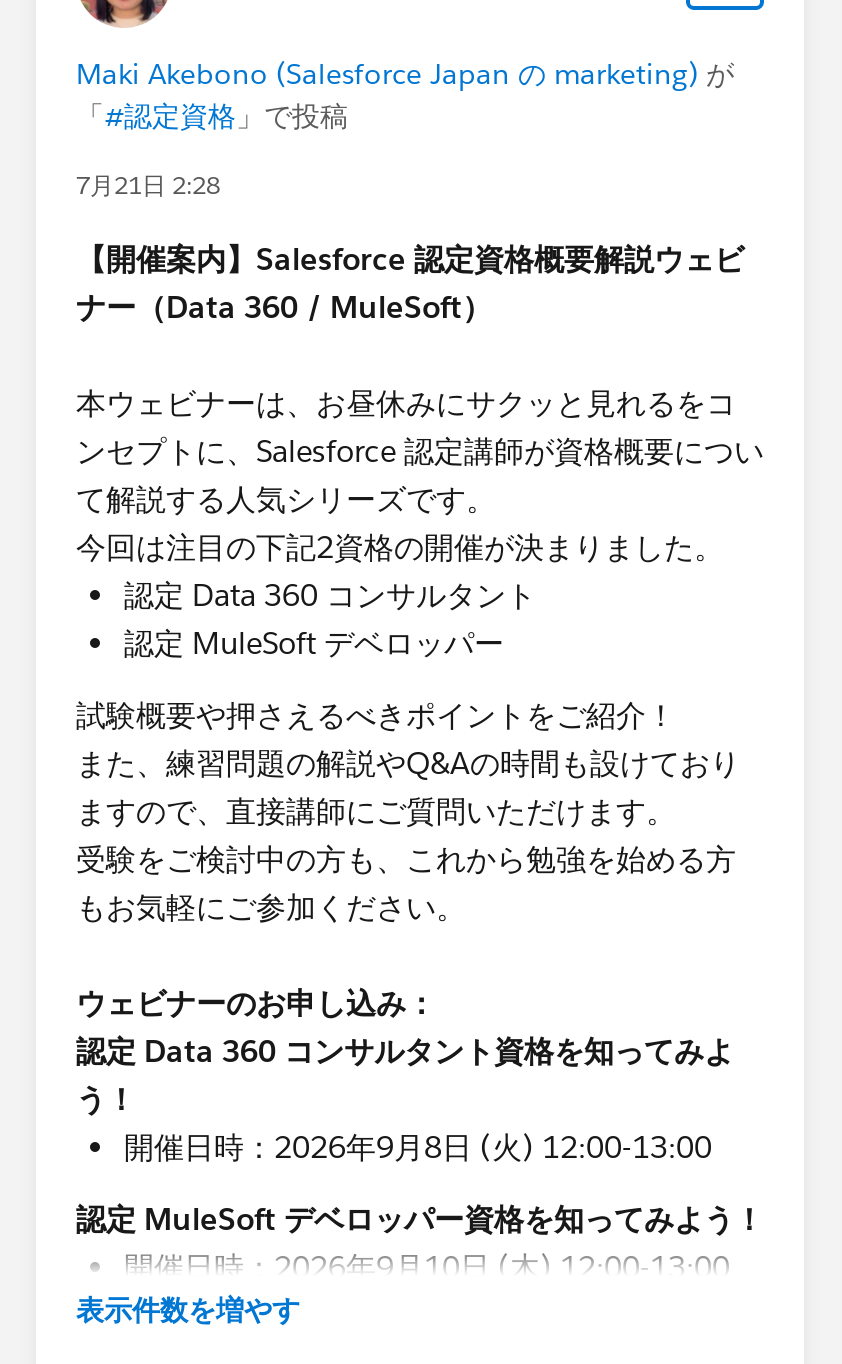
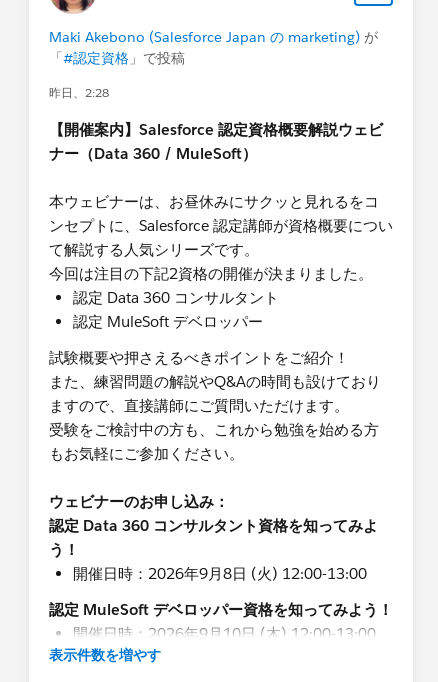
- 7月21日 2:28
+ 昨日、2:28
